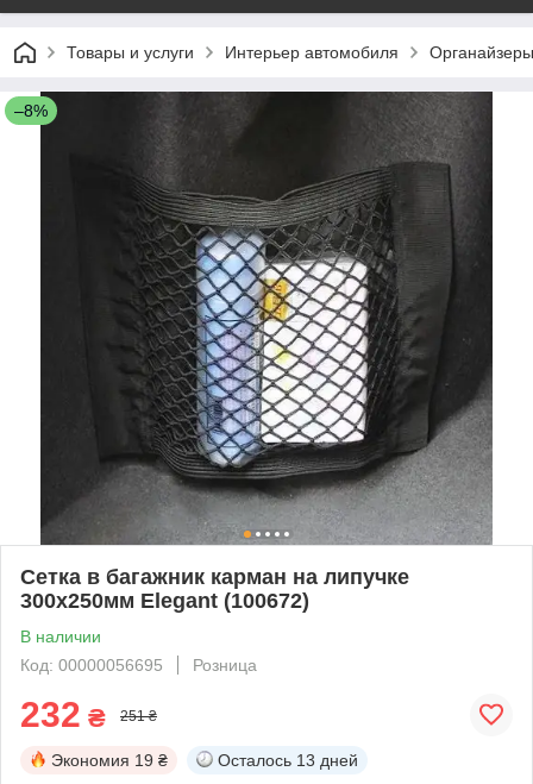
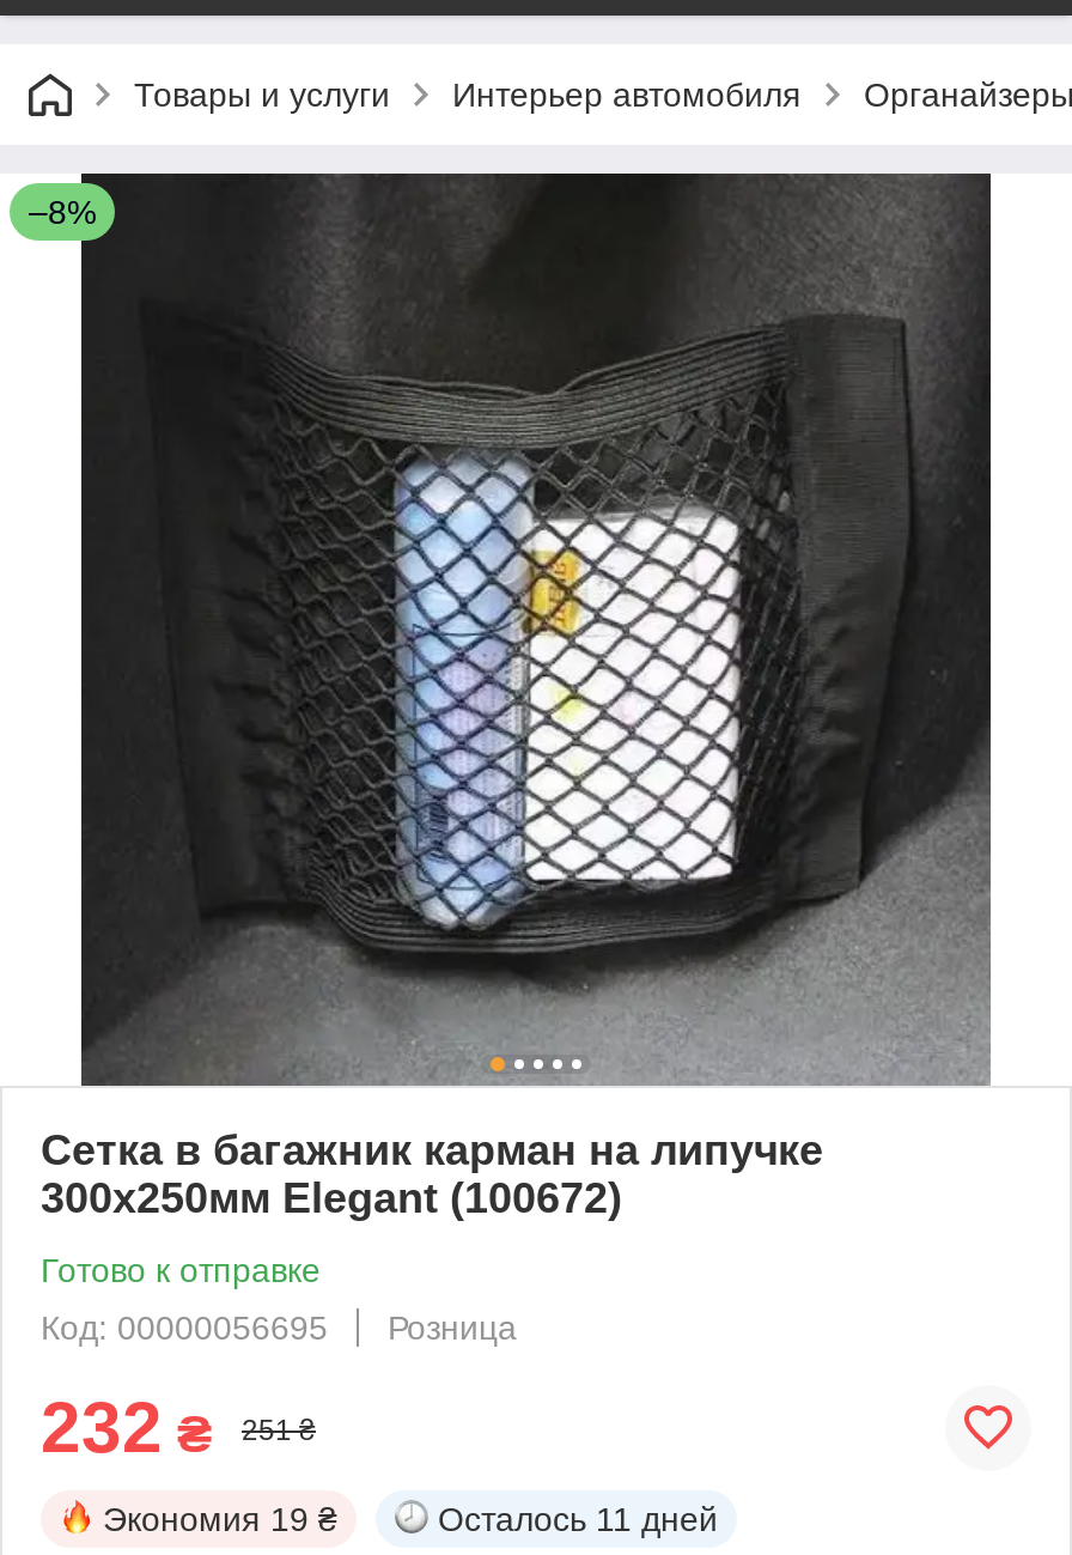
- В наличии
+ Готово к отправке

- Осталось 13 дней
+ Осталось 11 дней
